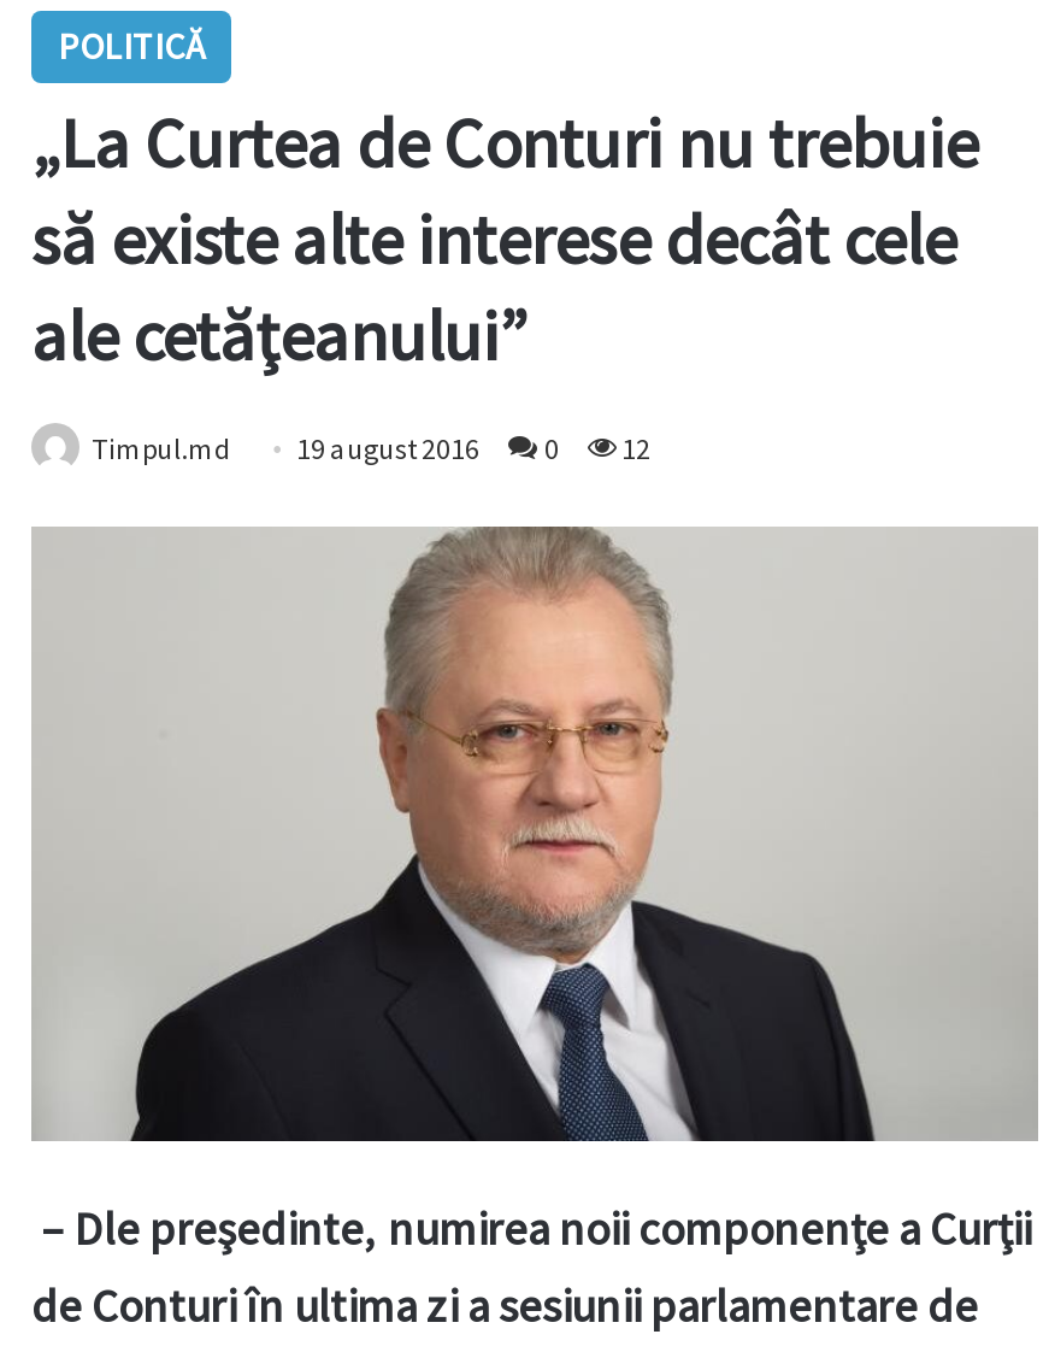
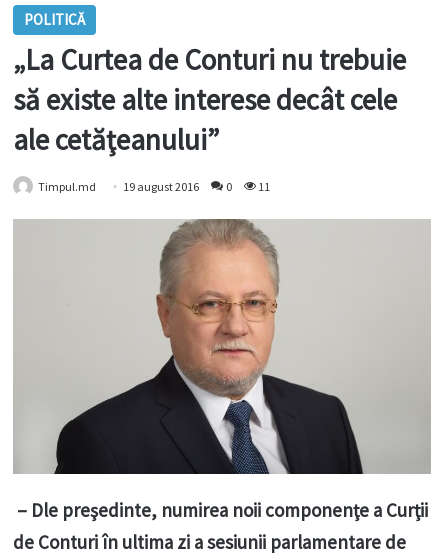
- Timpul.md 19 august 2016 0 12
+ Timpul.md 19 august 2016 0 11
